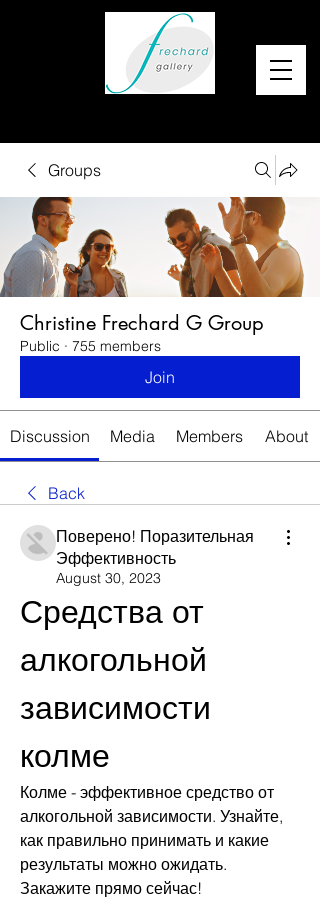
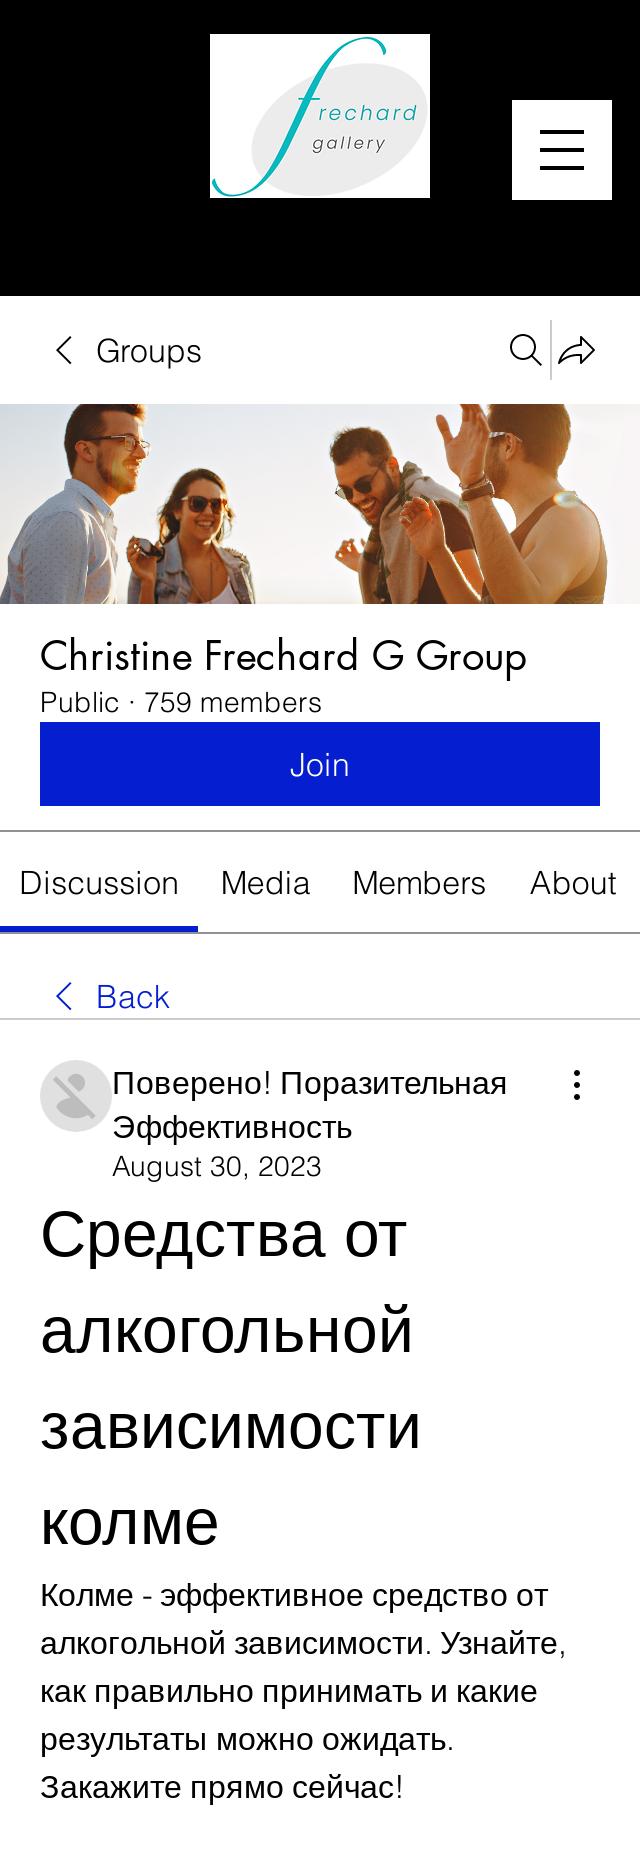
- Public · 755 members
+ Public · 759 members
